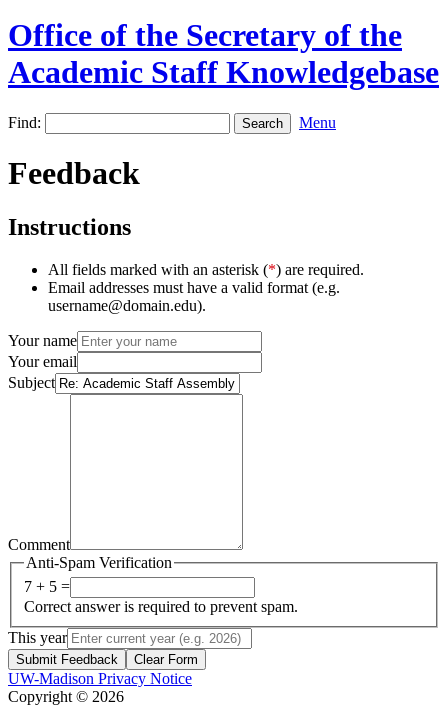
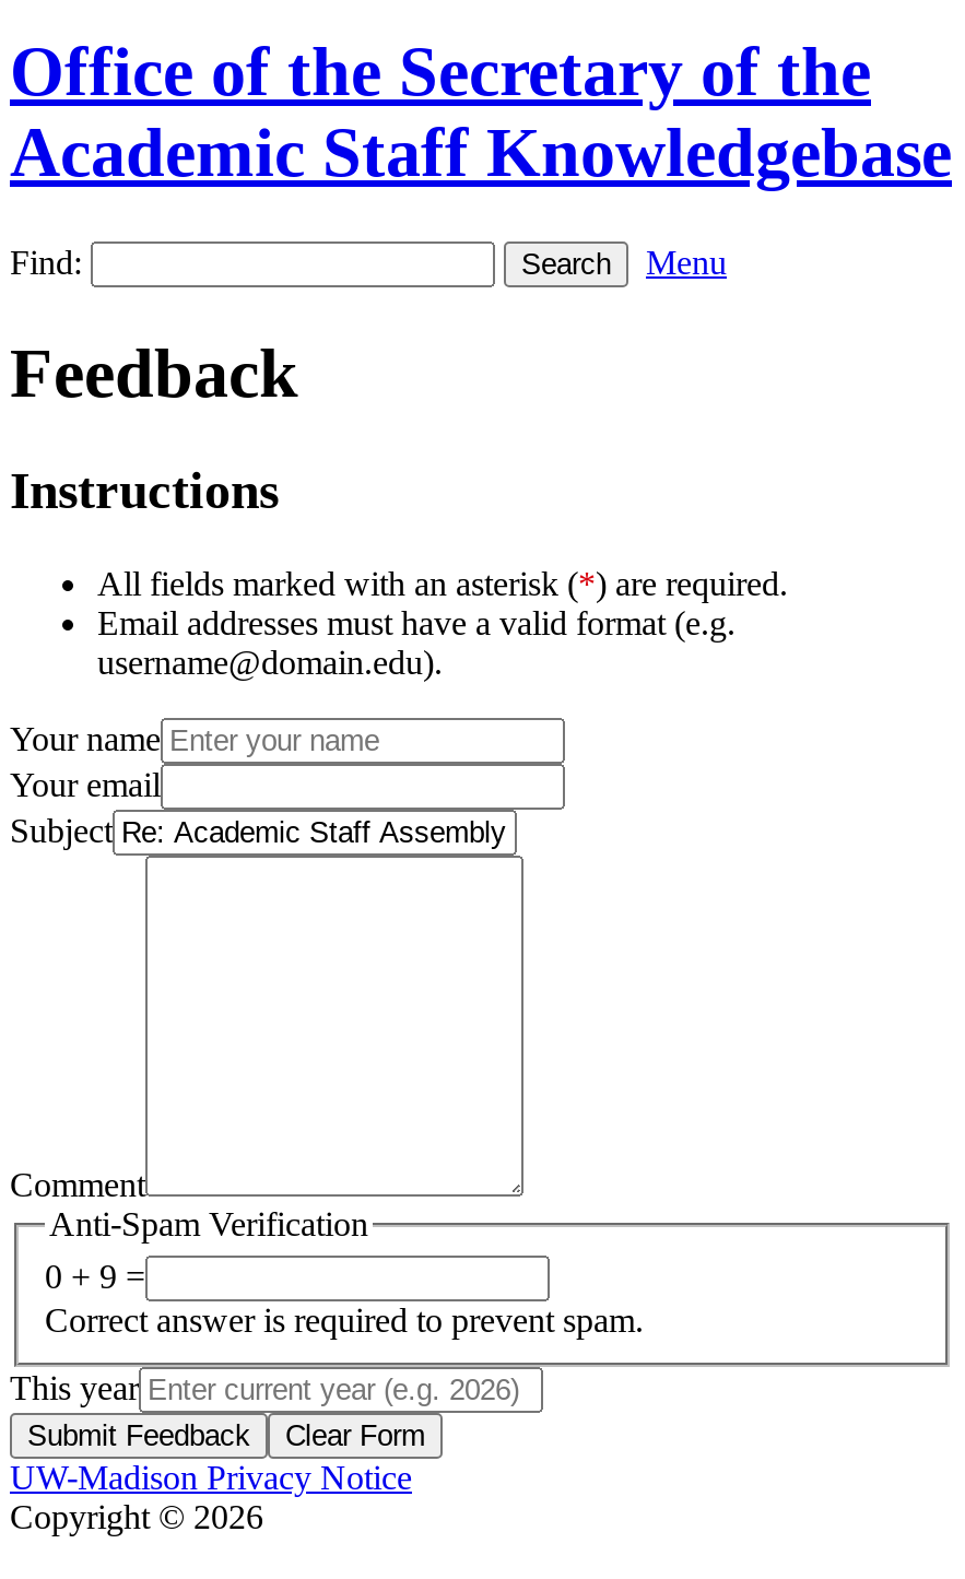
- 7 + 5 =
+ 0 + 9 =
